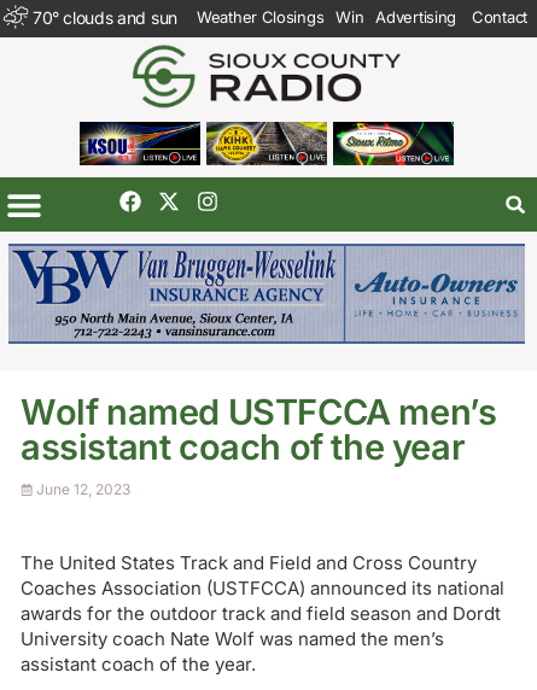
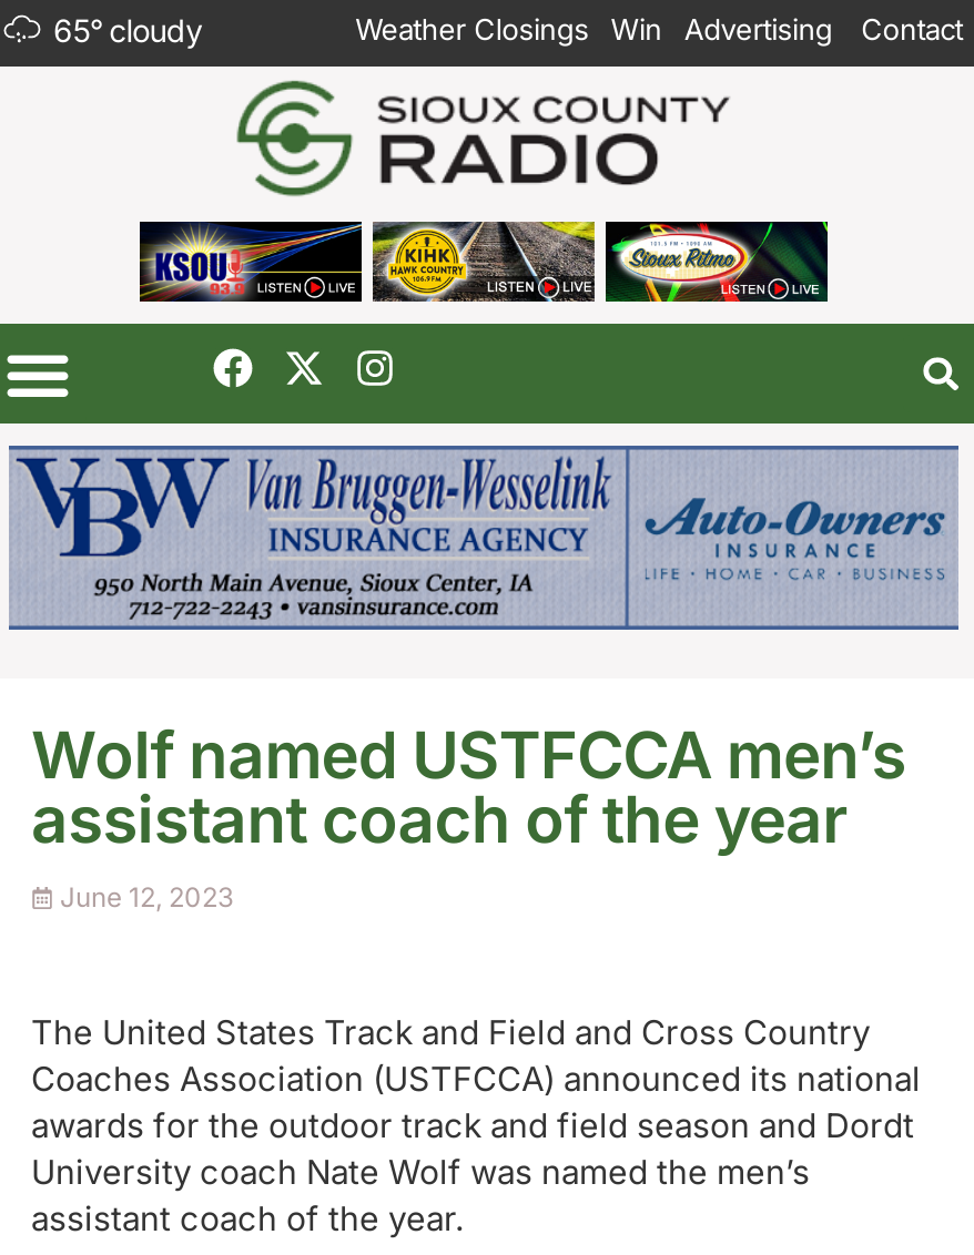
- 70° clouds and sun
+ 65° cloudy
